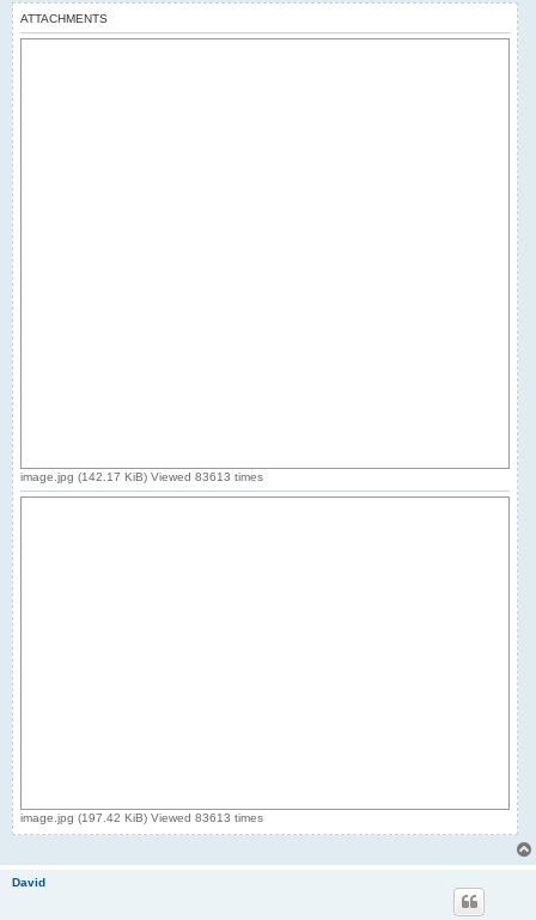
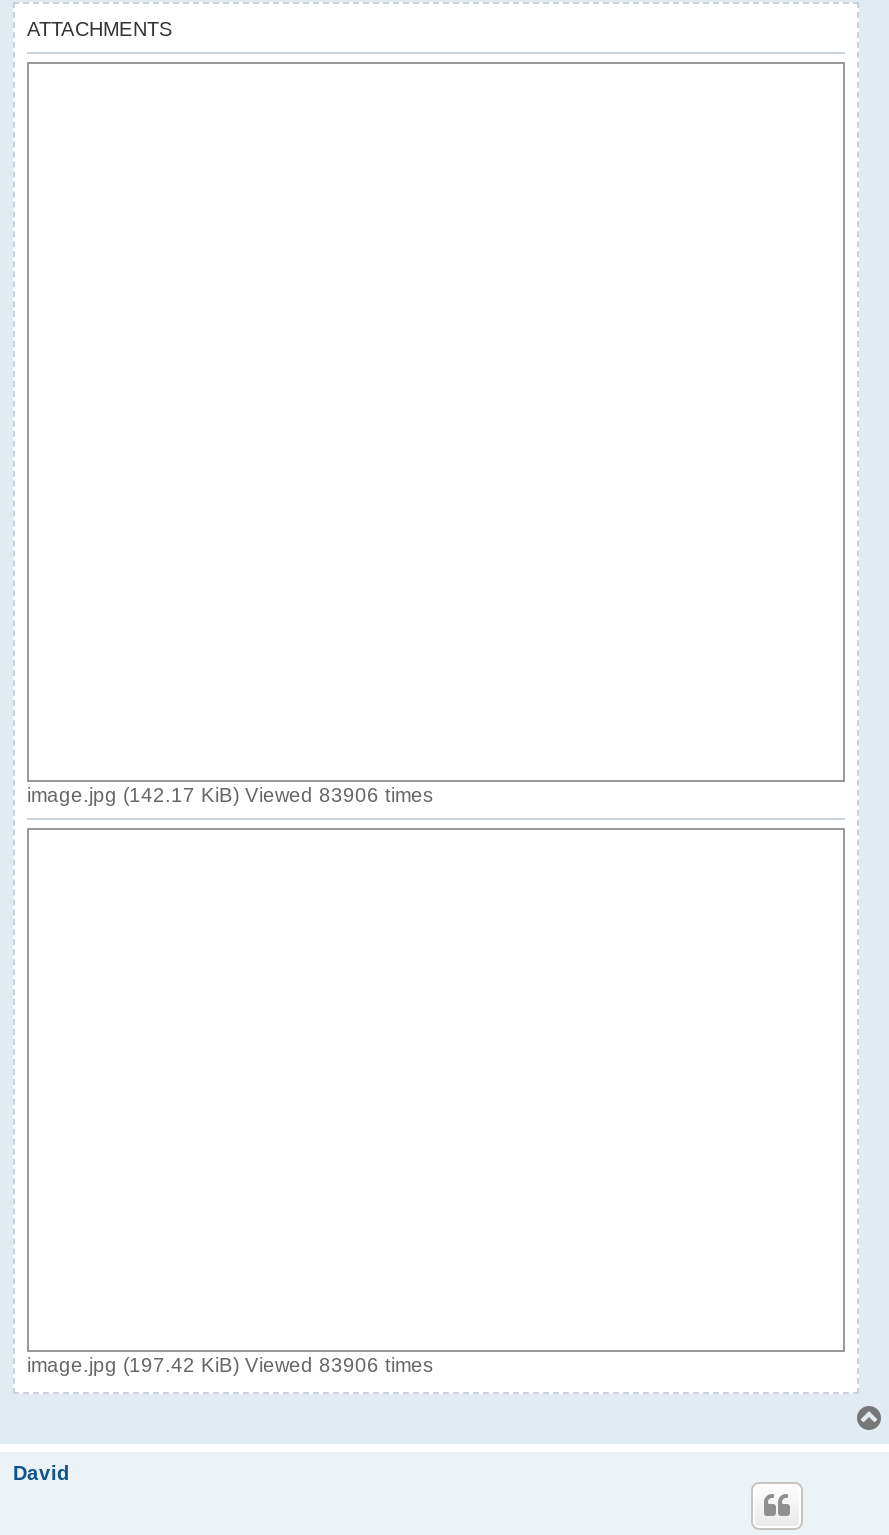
- image.jpg (142.17 KiB) Viewed 83613 times
+ image.jpg (142.17 KiB) Viewed 83906 times

- image.jpg (197.42 KiB) Viewed 83613 times
+ image.jpg (197.42 KiB) Viewed 83906 times
